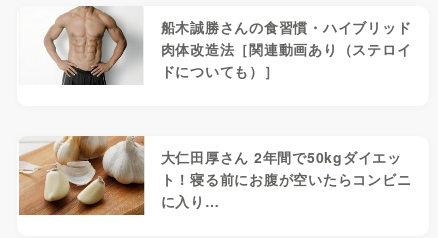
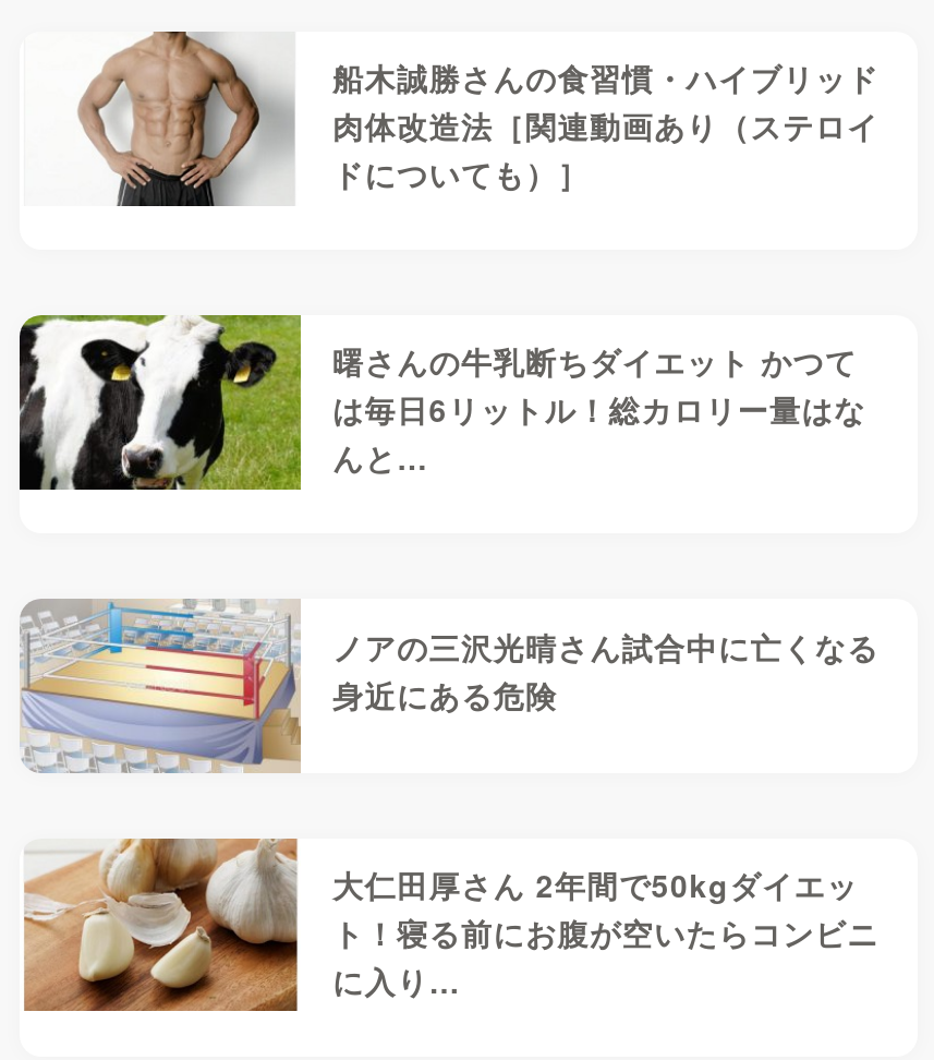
+ [image]
+ 曙さんの牛乳断ちダイエット かつて
+ は毎日6リットル！総カロリー量はな
+ んと…

+ [image]
+ ノアの三沢光晴さん試合中に亡くなる
+ 身近にある危険
